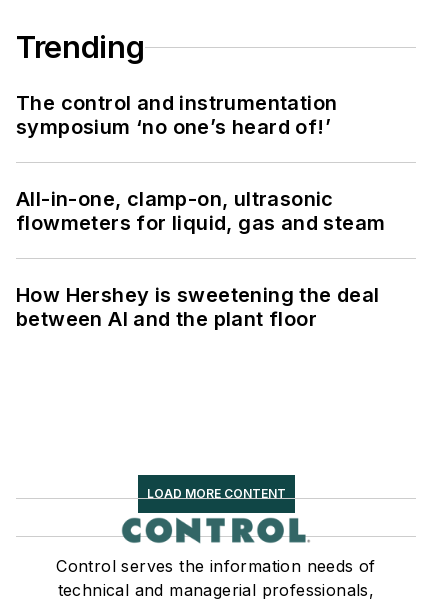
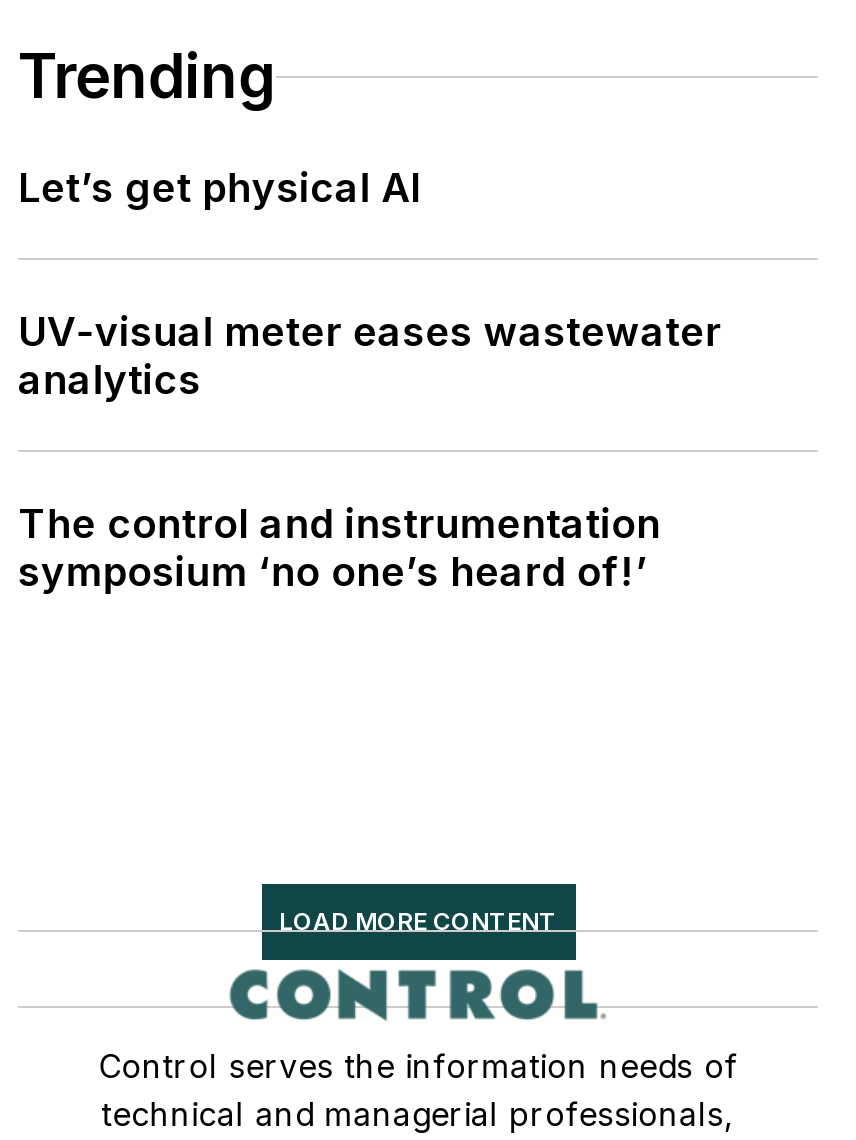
+ Let’s get physical AI
+ UV-visual meter eases wastewater
+ analytics

moved down: The control and instrumentation | symposium ‘no one’s heard of!’

- All-in-one, clamp-on, ultrasonic
- flowmeters for liquid, gas and steam
- How Hershey is sweetening the deal
- between AI and the plant floor
